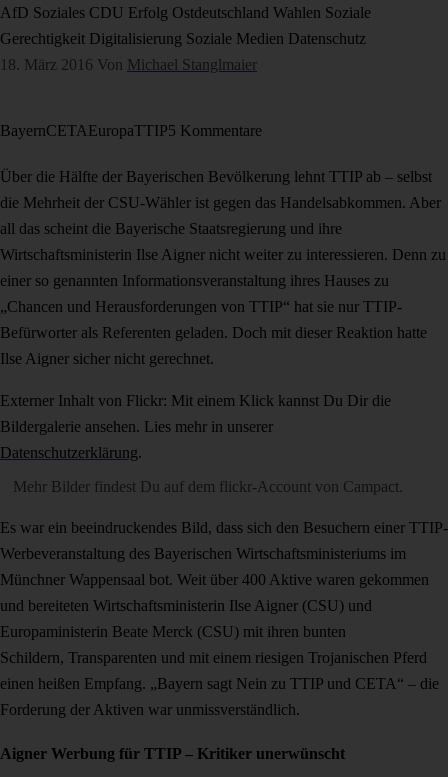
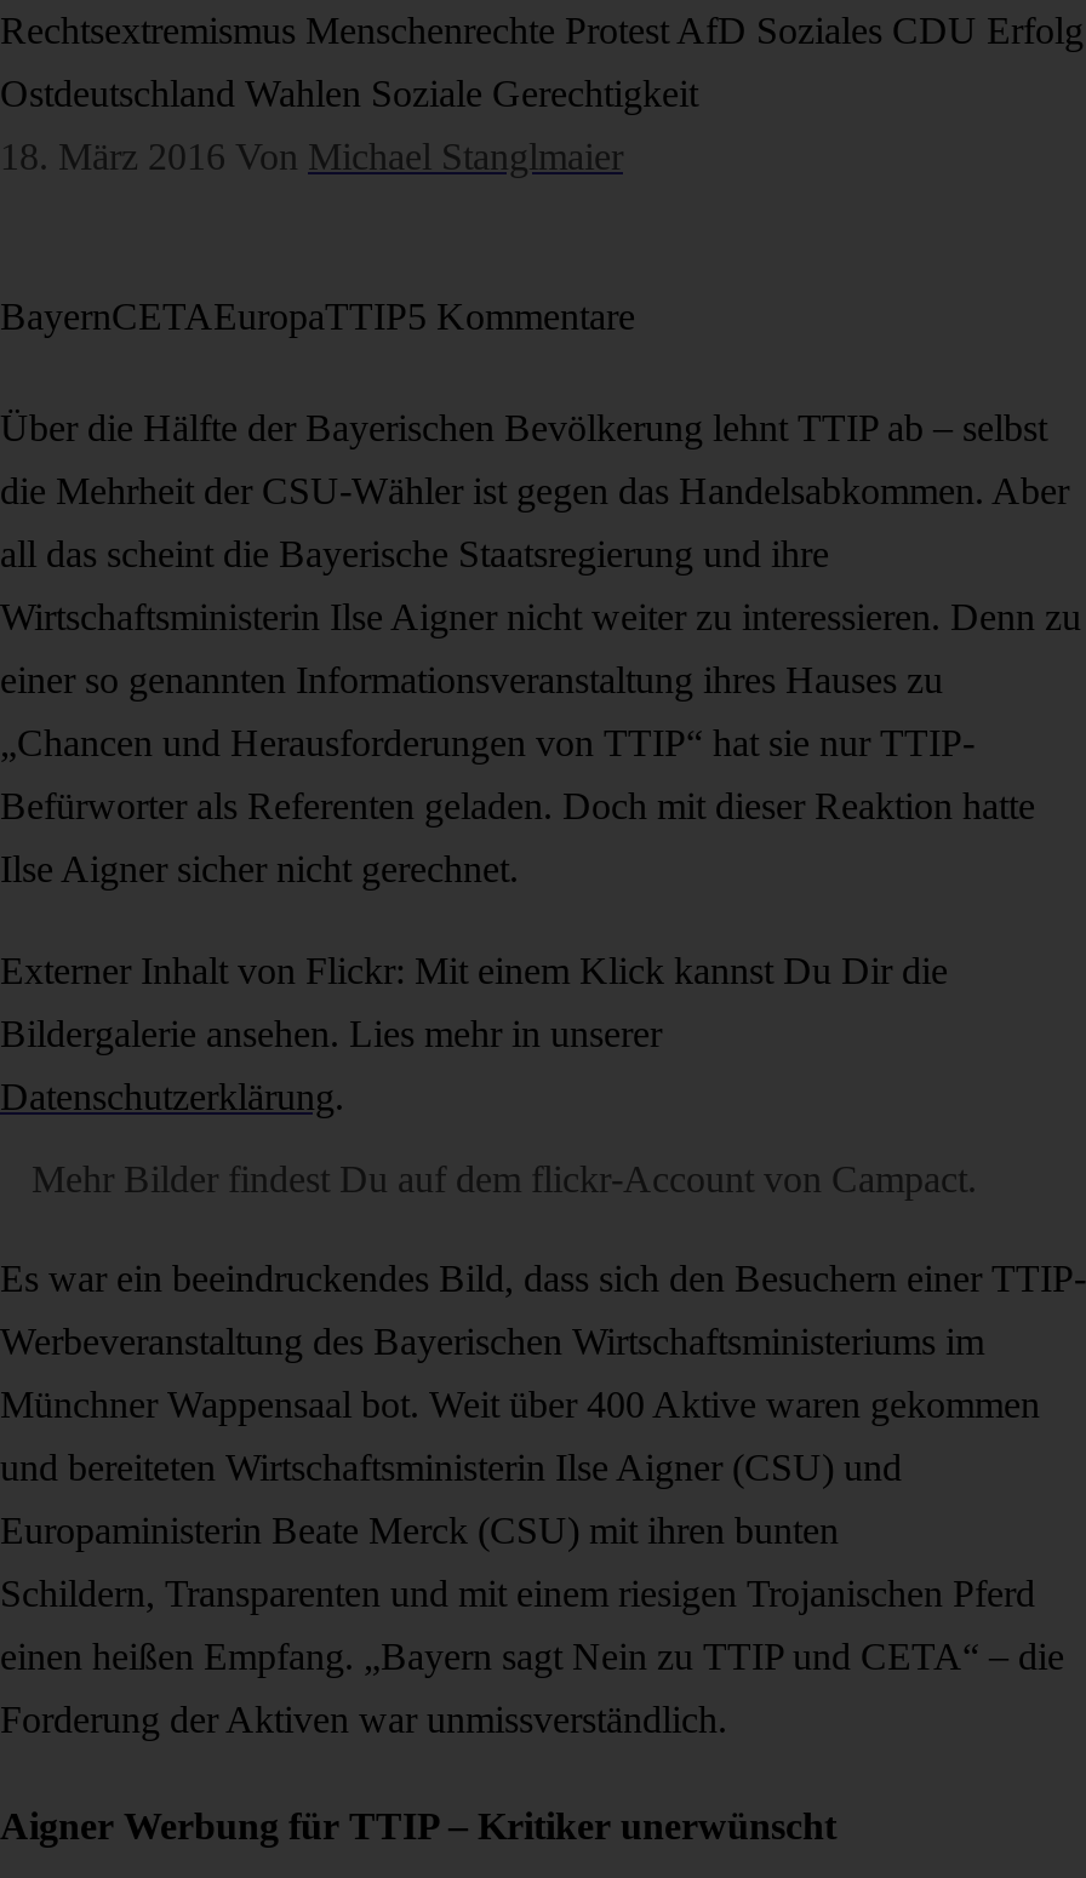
- AfD Soziales CDU Erfolg Ostdeutschland Wahlen Soziale
+ Rechtsextremismus Menschenrechte Protest AfD Soziales CDU Erfolg

- Gerechtigkeit Digitalisierung Soziale Medien Datenschutz
+ Ostdeutschland Wahlen Soziale Gerechtigkeit
